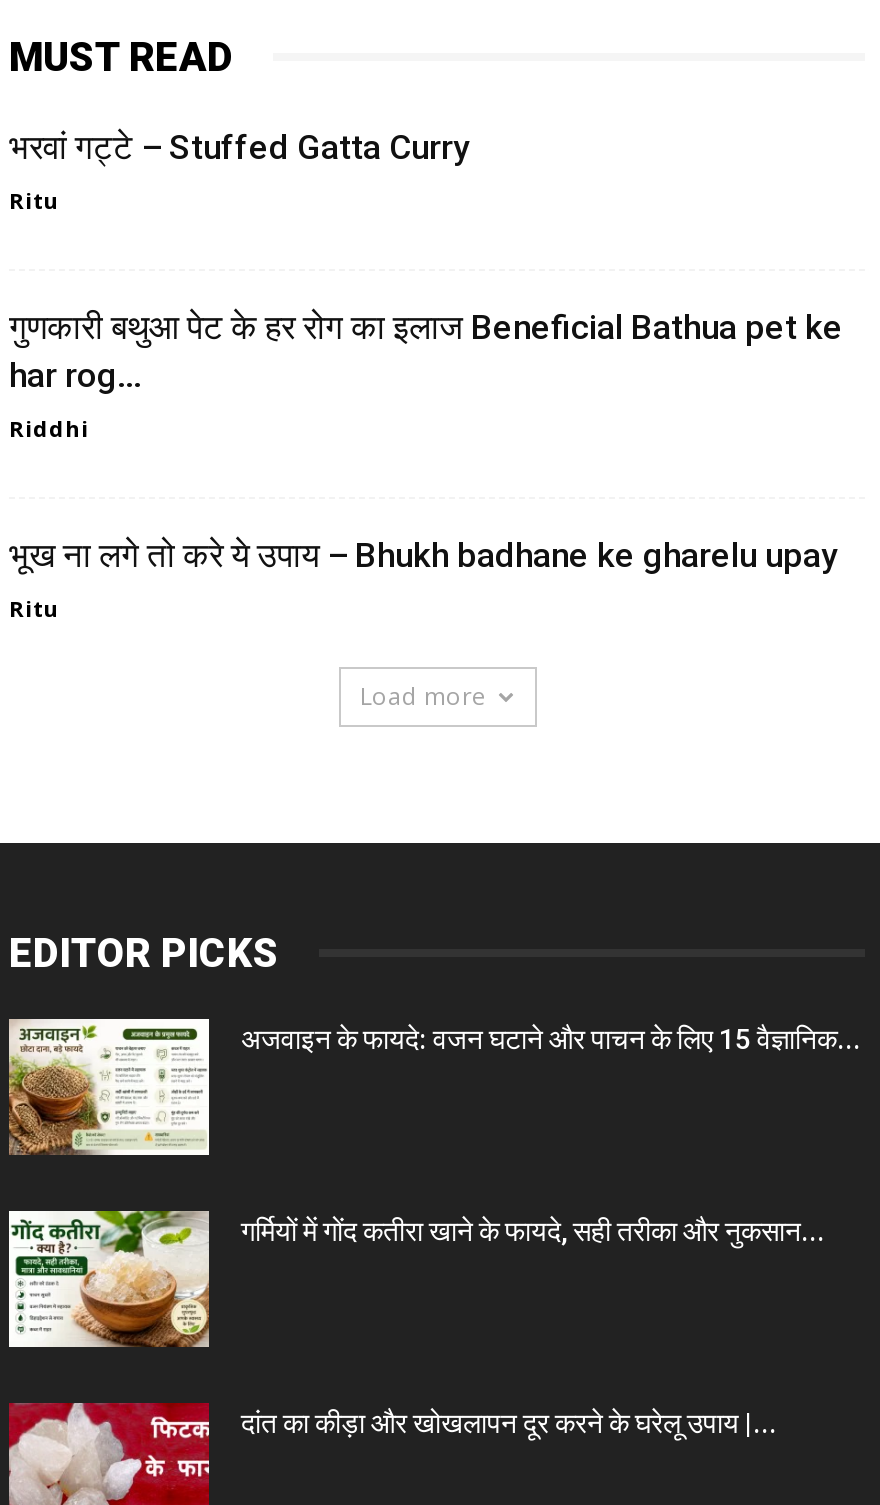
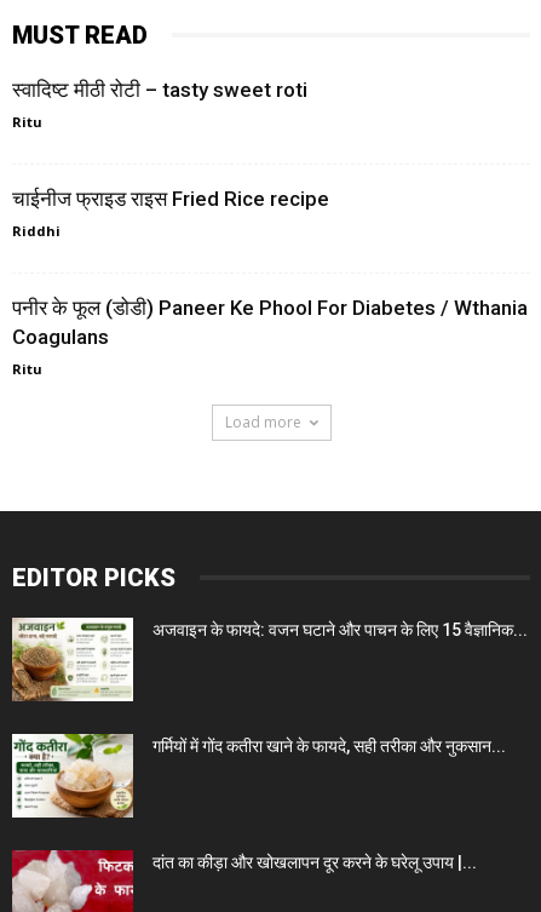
- भरवां गट्टे – Stuffed Gatta Curry
+ स्वादिष्ट मीठी रोटी – tasty sweet roti

- गुणकारी बथुआ पेट के हर रोग का इलाज Beneficial Bathua pet ke
- har rog...
+ चाईनीज फ्राइड राइस Fried Rice recipe

moved up: Riddhi

- भूख ना लगे तो करे ये उपाय – Bhukh badhane ke gharelu upay
+ पनीर के फूल (डोडी) Paneer Ke Phool For Diabetes / Wthania
+ Coagulans
